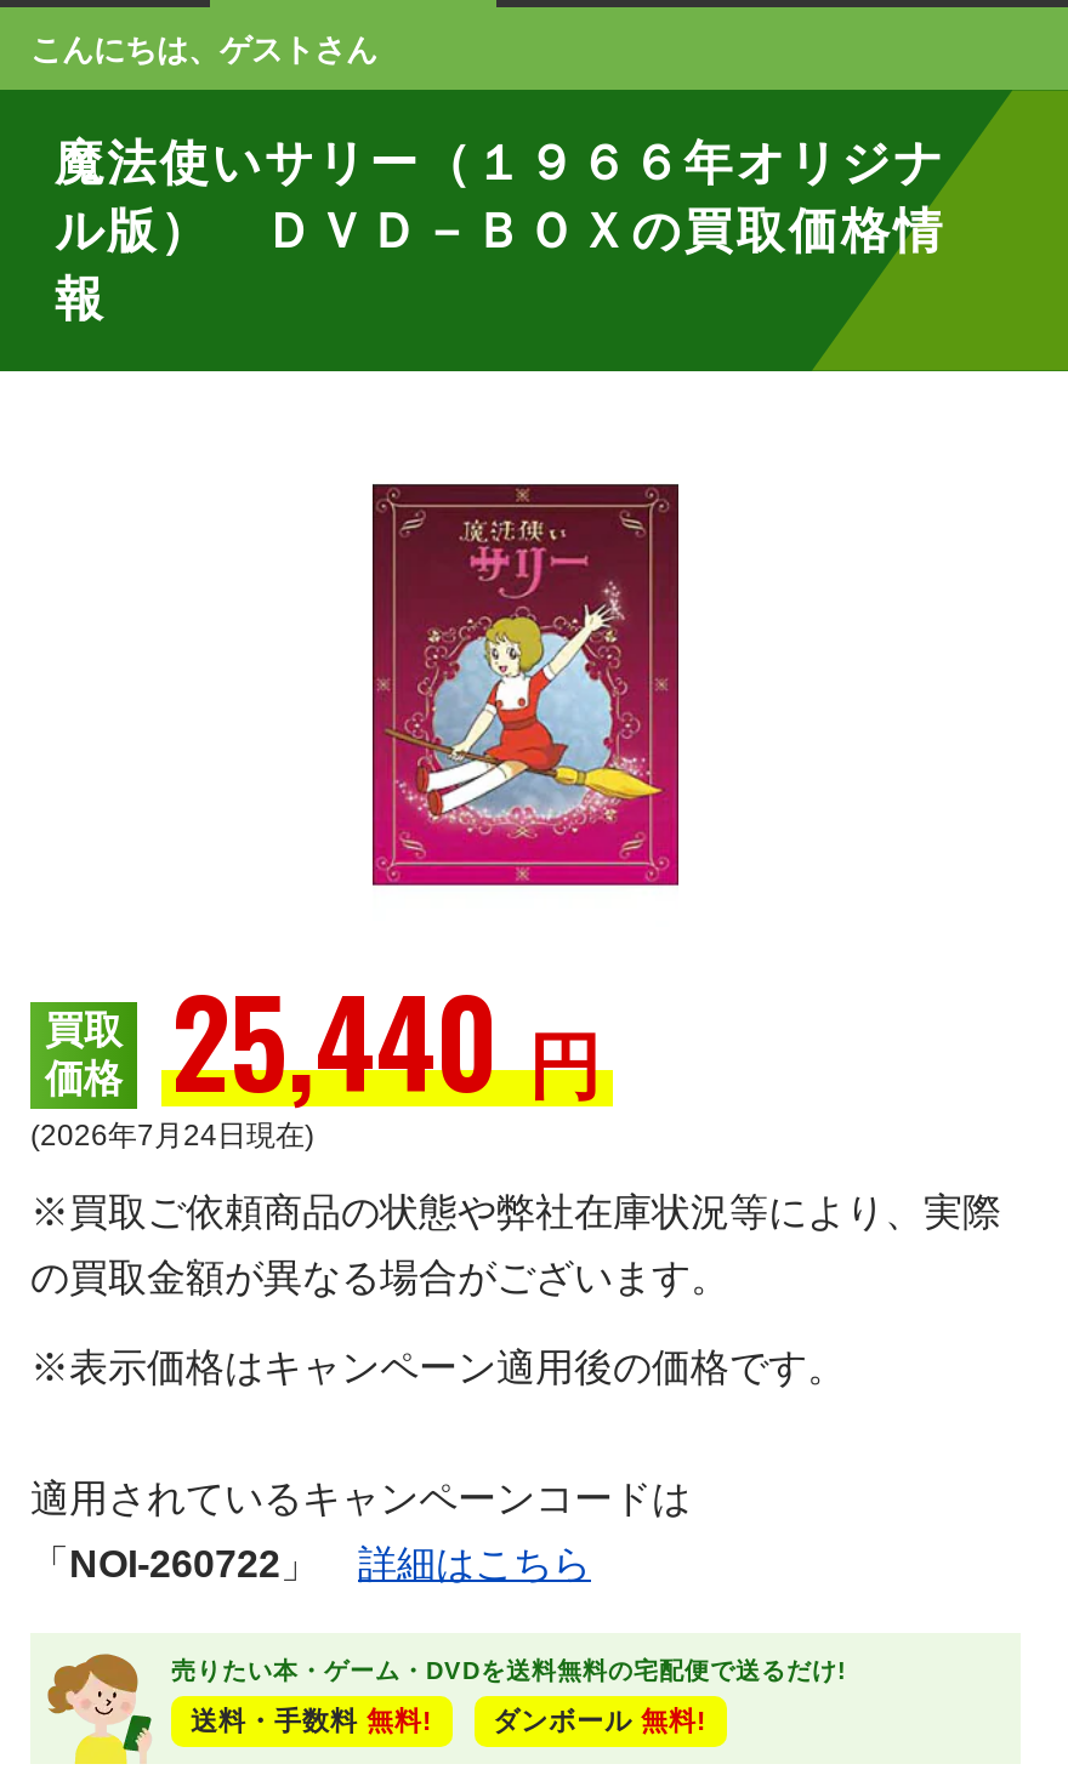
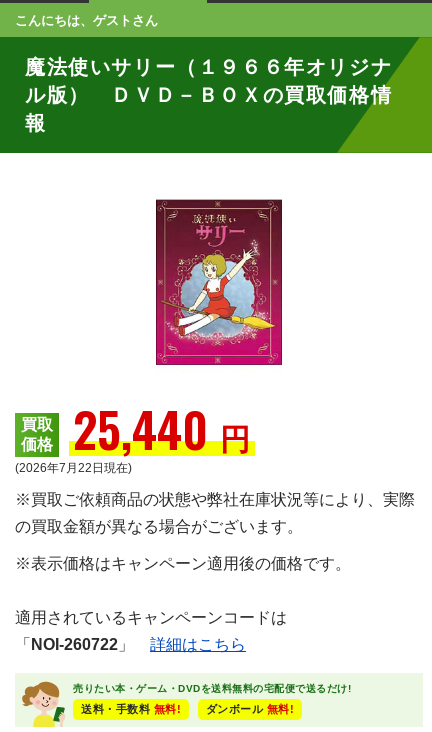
- (2026年7月24日現在)
+ (2026年7月22日現在)
